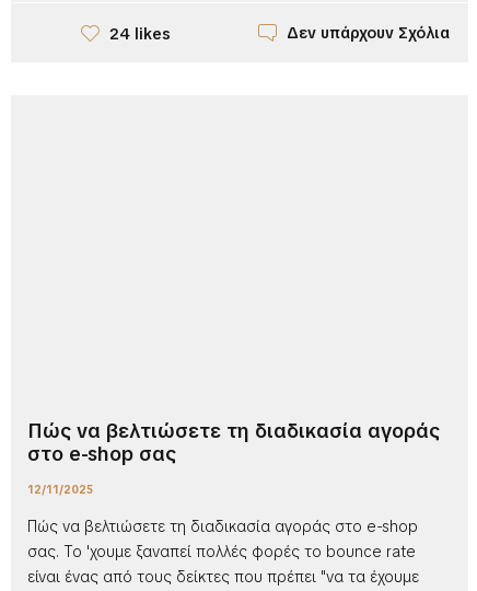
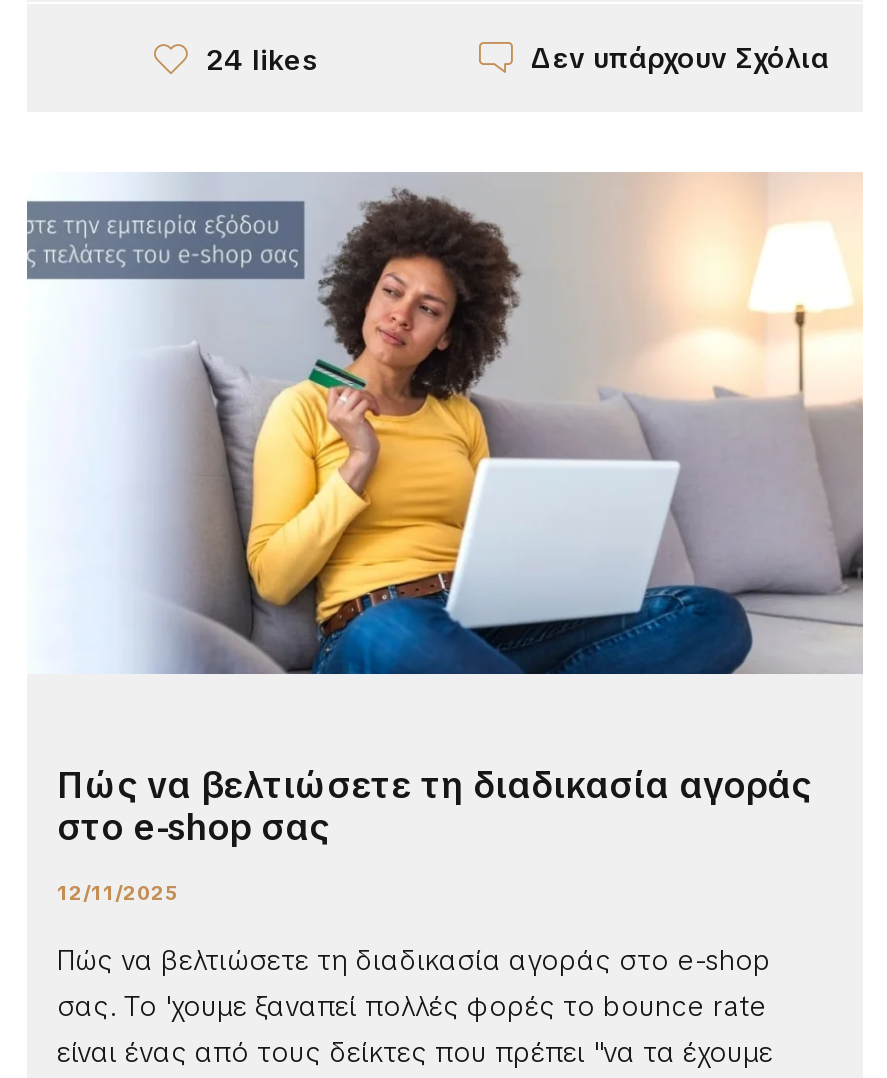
+ [image]
